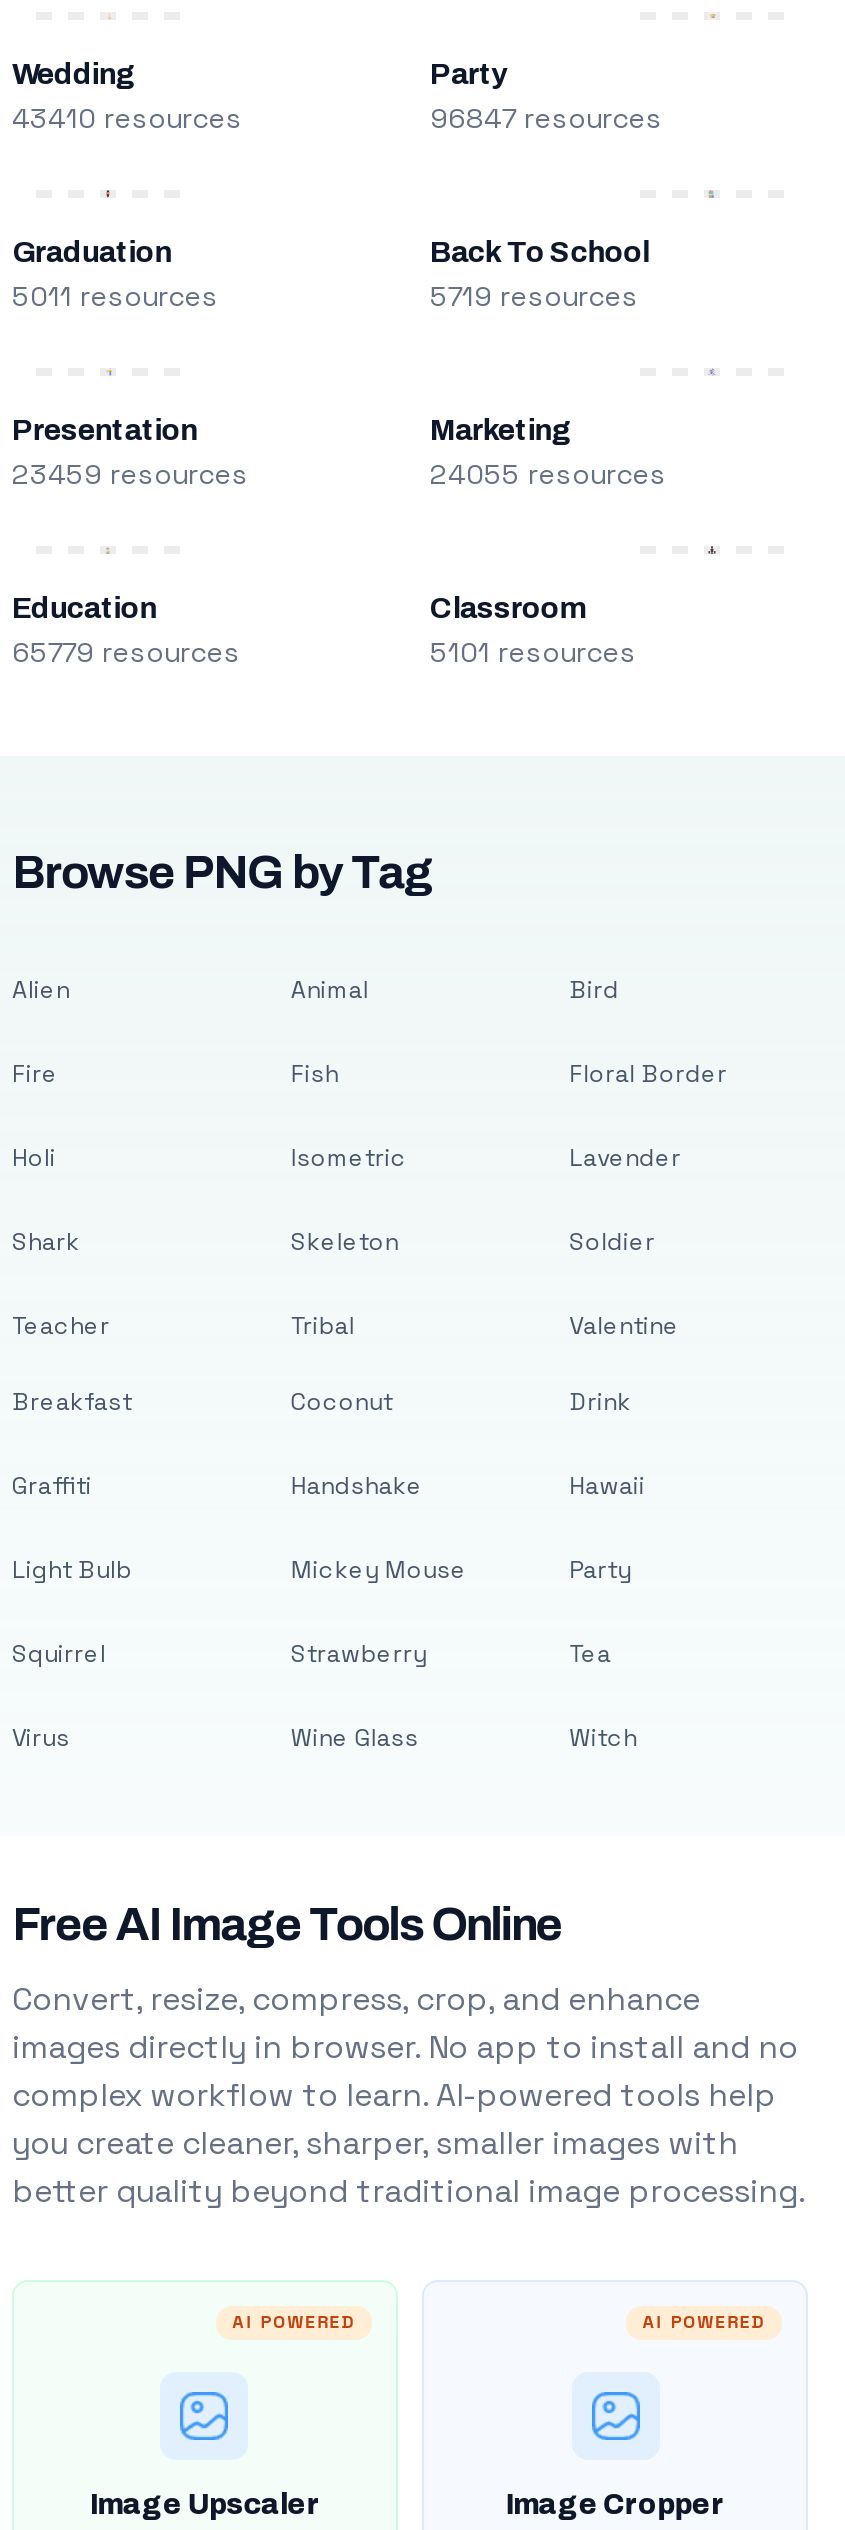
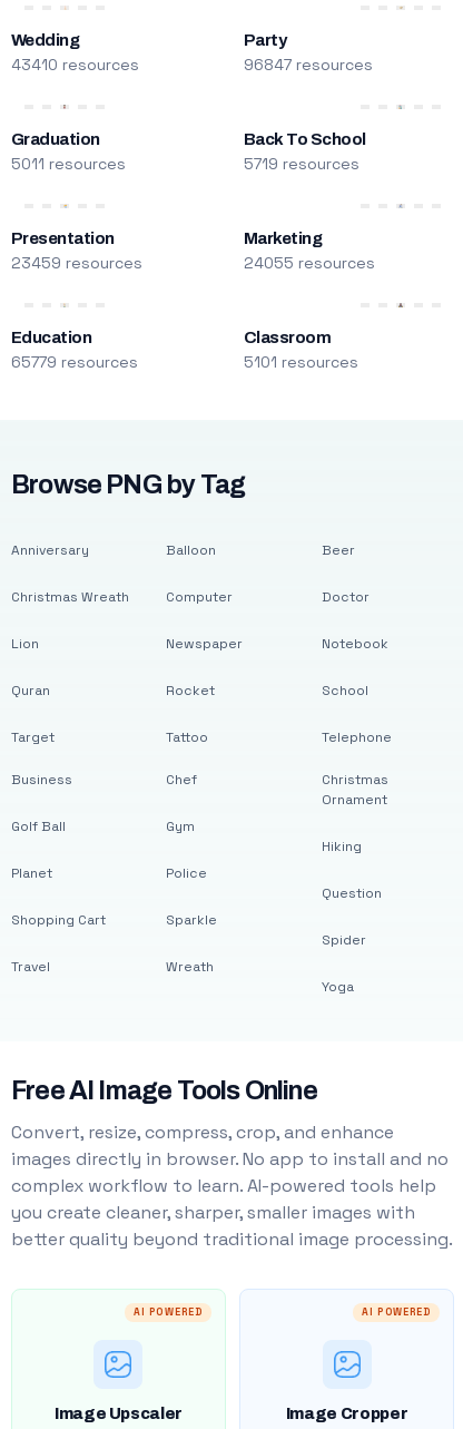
- Alien
+ Anniversary

- Animal
+ Balloon

- Bird
+ Beer

- Fire
+ Christmas Wreath

- Fish
+ Computer

- Floral Border
+ Doctor

- Holi
+ Lion

- Isometric
+ Newspaper

- Lavender
+ Notebook

- Shark
+ Quran

- Skeleton
+ Rocket

- Soldier
+ School

- Teacher
+ Target

- Tribal
+ Tattoo

- Valentine
+ Telephone

- Breakfast
+ Business

- Coconut
+ Chef

- Drink
+ Christmas
+ Ornament

- Graffiti
+ Golf Ball

- Handshake
+ Gym

- Hawaii
+ Hiking

- Light Bulb
+ Planet

- Mickey Mouse
+ Police

- Party
+ Question

- Squirrel
+ Shopping Cart

- Strawberry
+ Sparkle

- Tea
+ Spider

- Virus
+ Travel

- Wine Glass
+ Wreath

- Witch
+ Yoga
